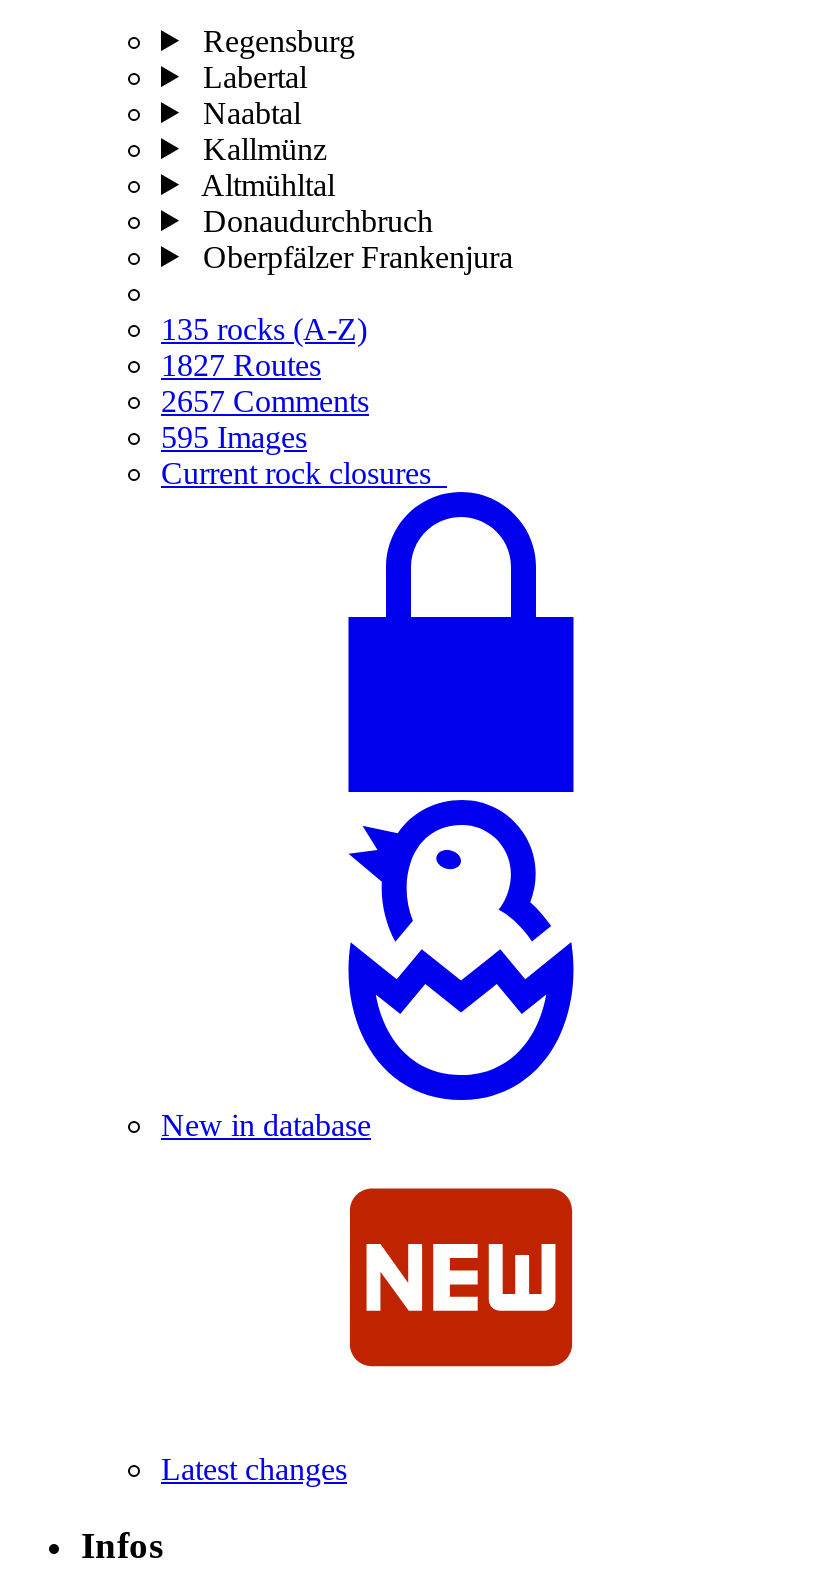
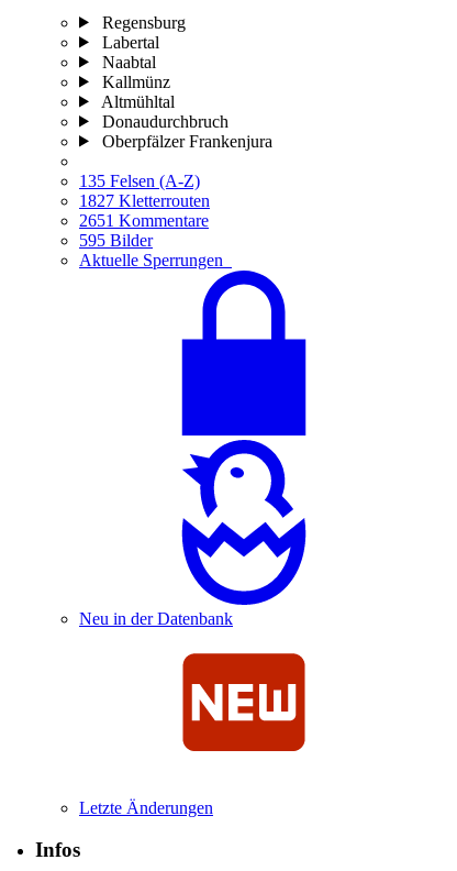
- 135 rocks (A-Z)
- 1827 Routes
- 2657 Comments
- 595 Images
- Current rock closures
+ 135 Felsen (A-Z)
+ 1827 Kletterrouten
+ 2651 Kommentare
+ 595 Bilder
+ Aktuelle Sperrungen

- New in database
+ Neu in der Datenbank

- Latest changes
+ Letzte Änderungen
